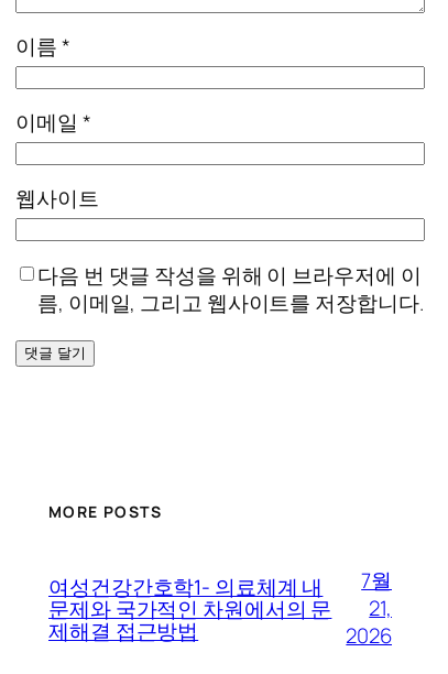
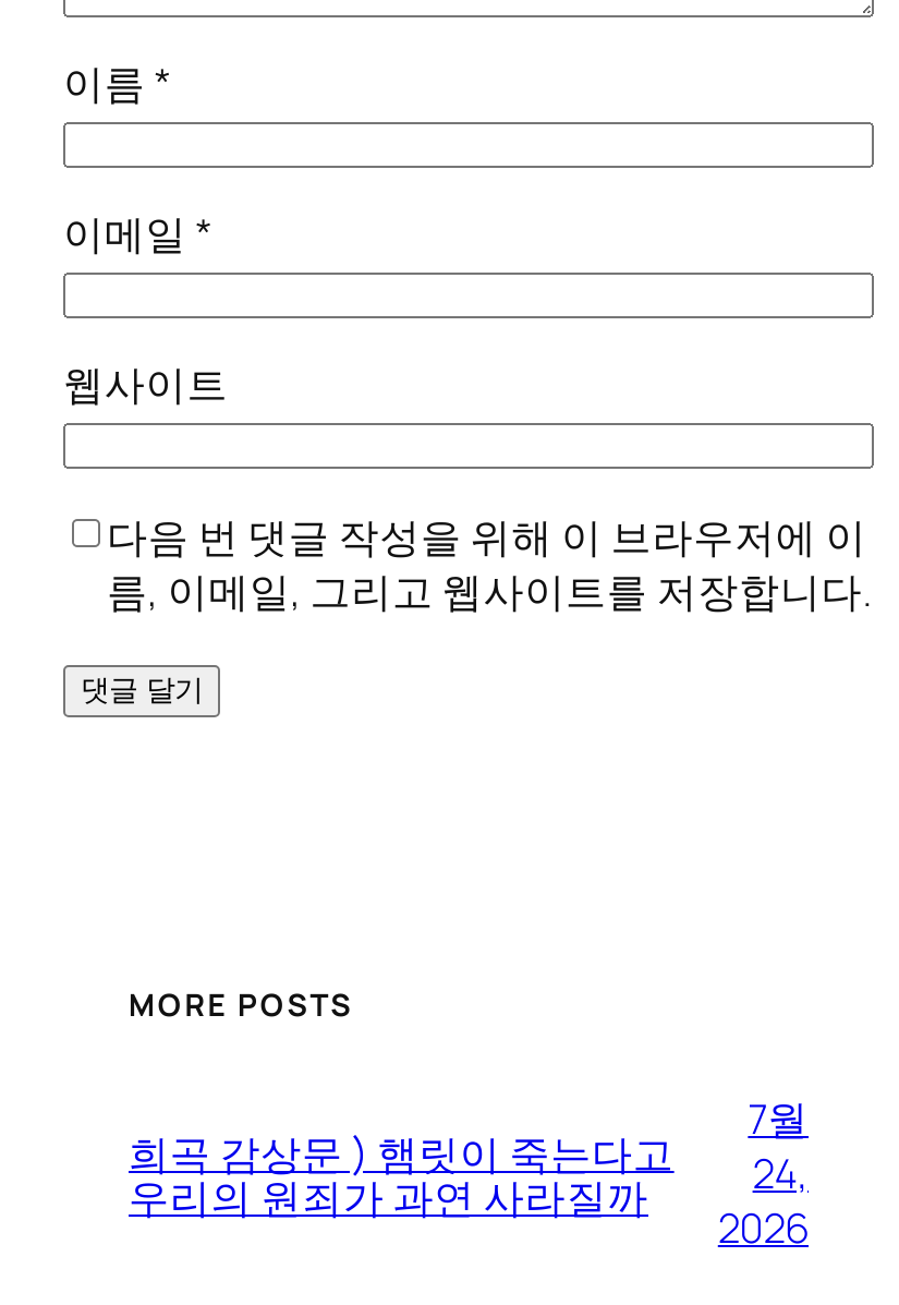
- 여성건강간호학1- 의료체계 내
- 문제와 국가적인 차원에서의 문
- 제해결 접근방법
+ 희곡 감상문 ) 햄릿이 죽는다고
+ 우리의 원죄가 과연 사라질까

- 21,
+ 24,
